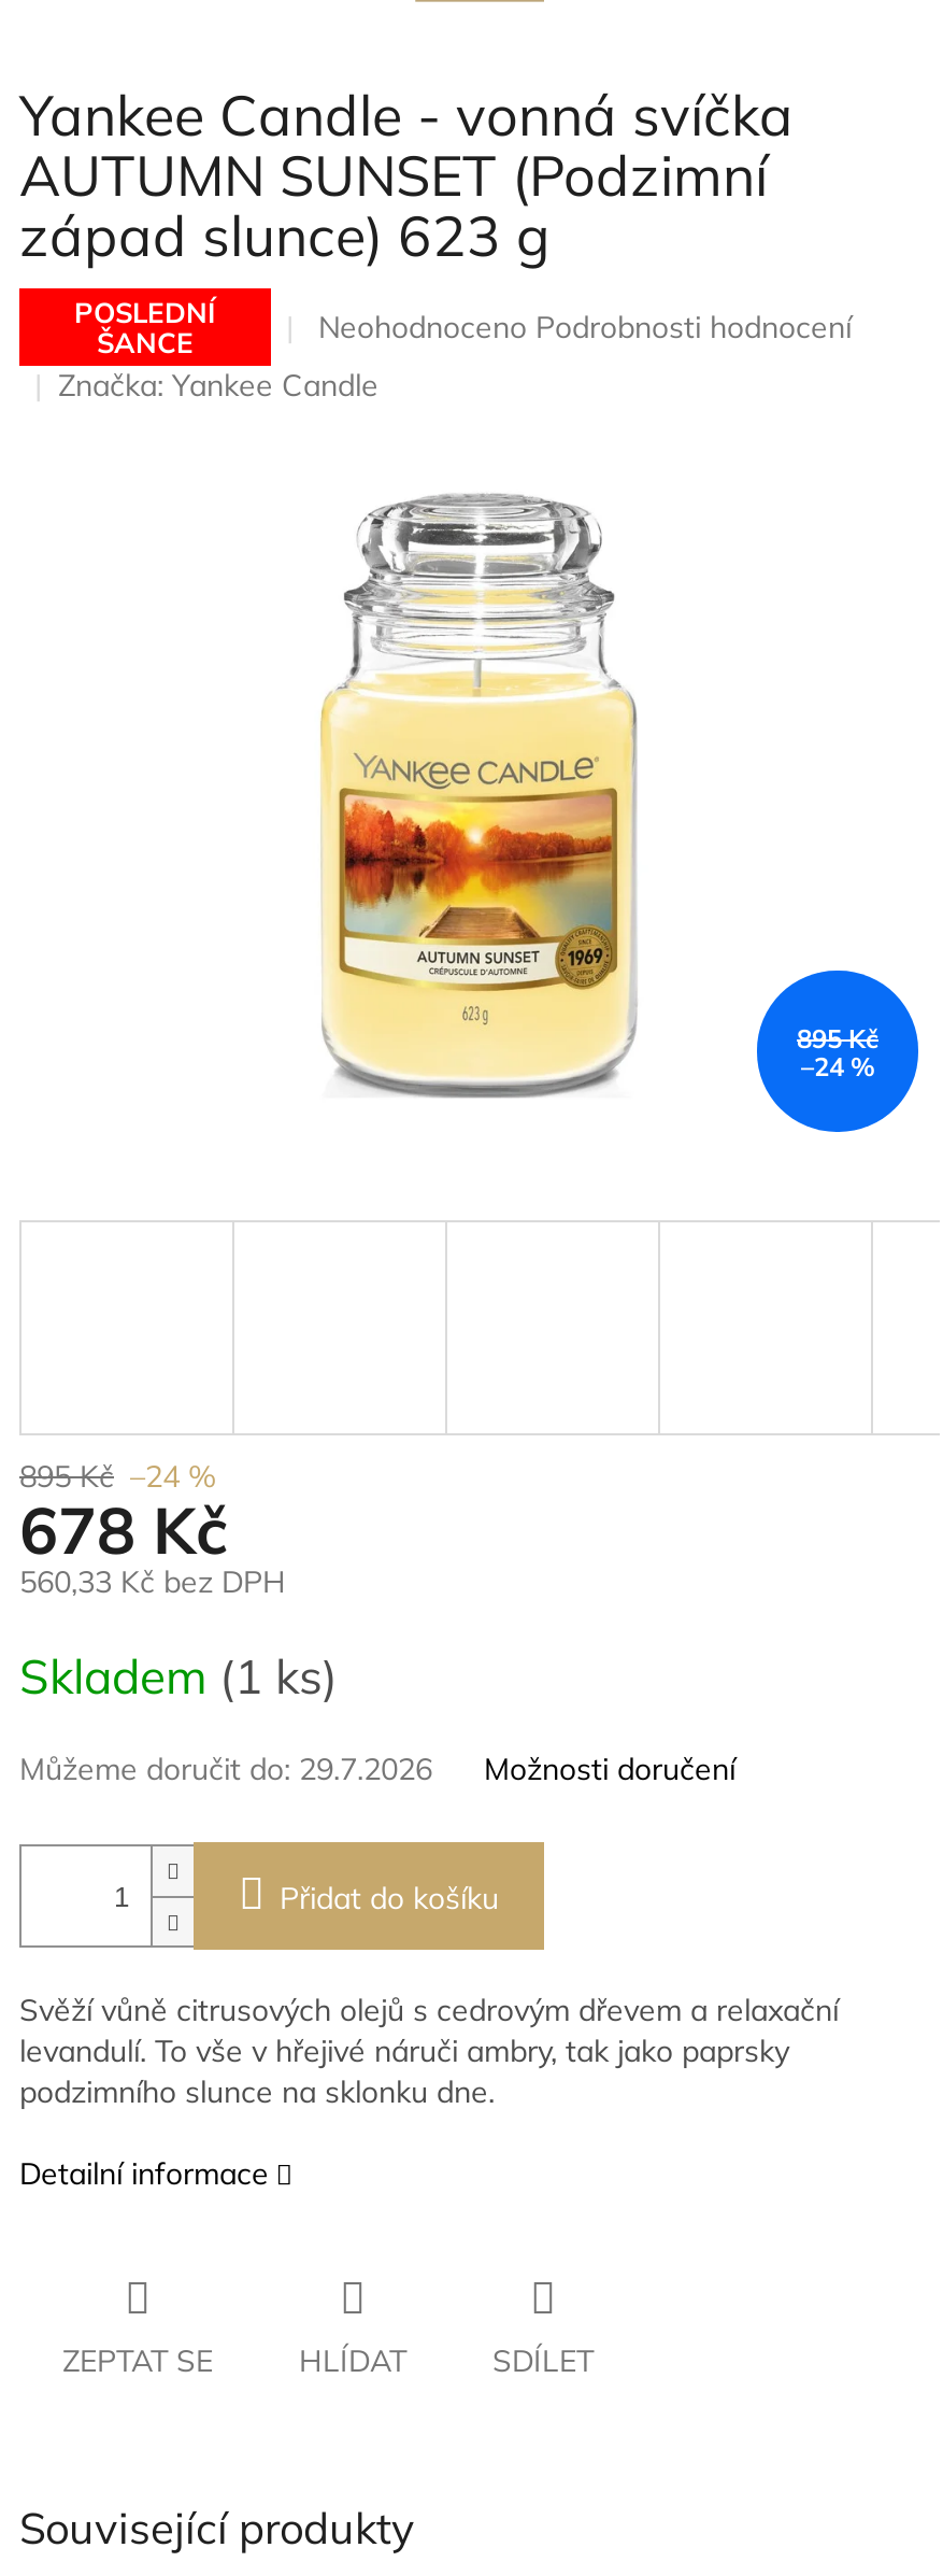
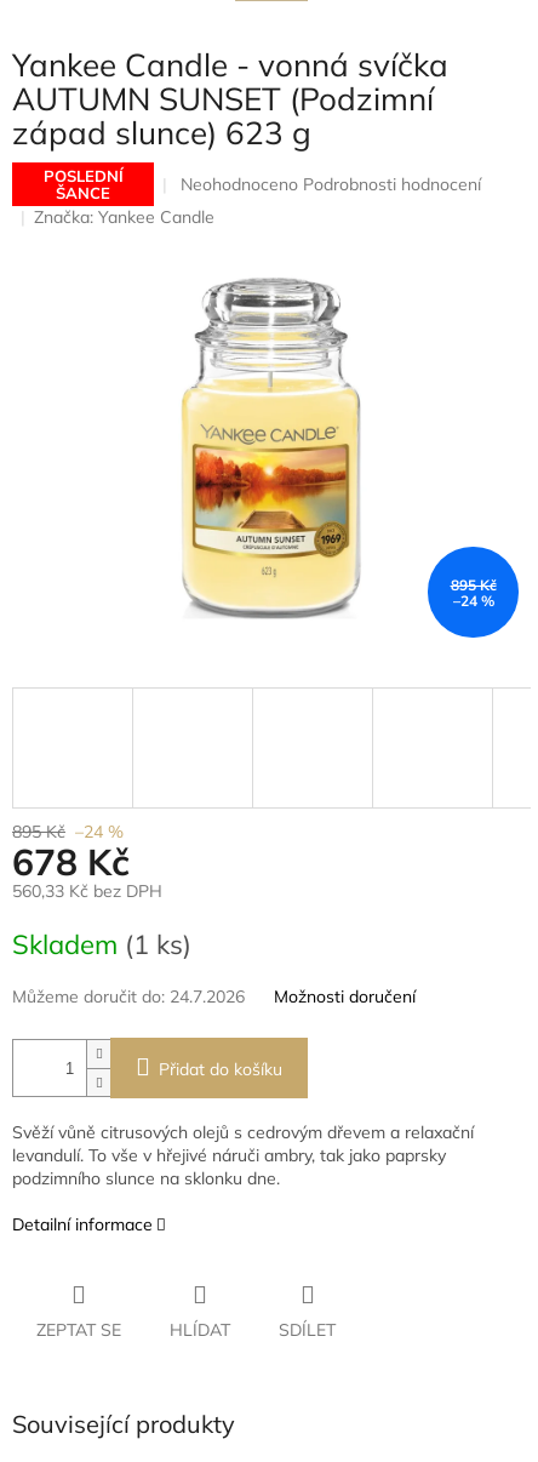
- Můžeme doručit do: 29.7.2026
+ Můžeme doručit do: 24.7.2026
